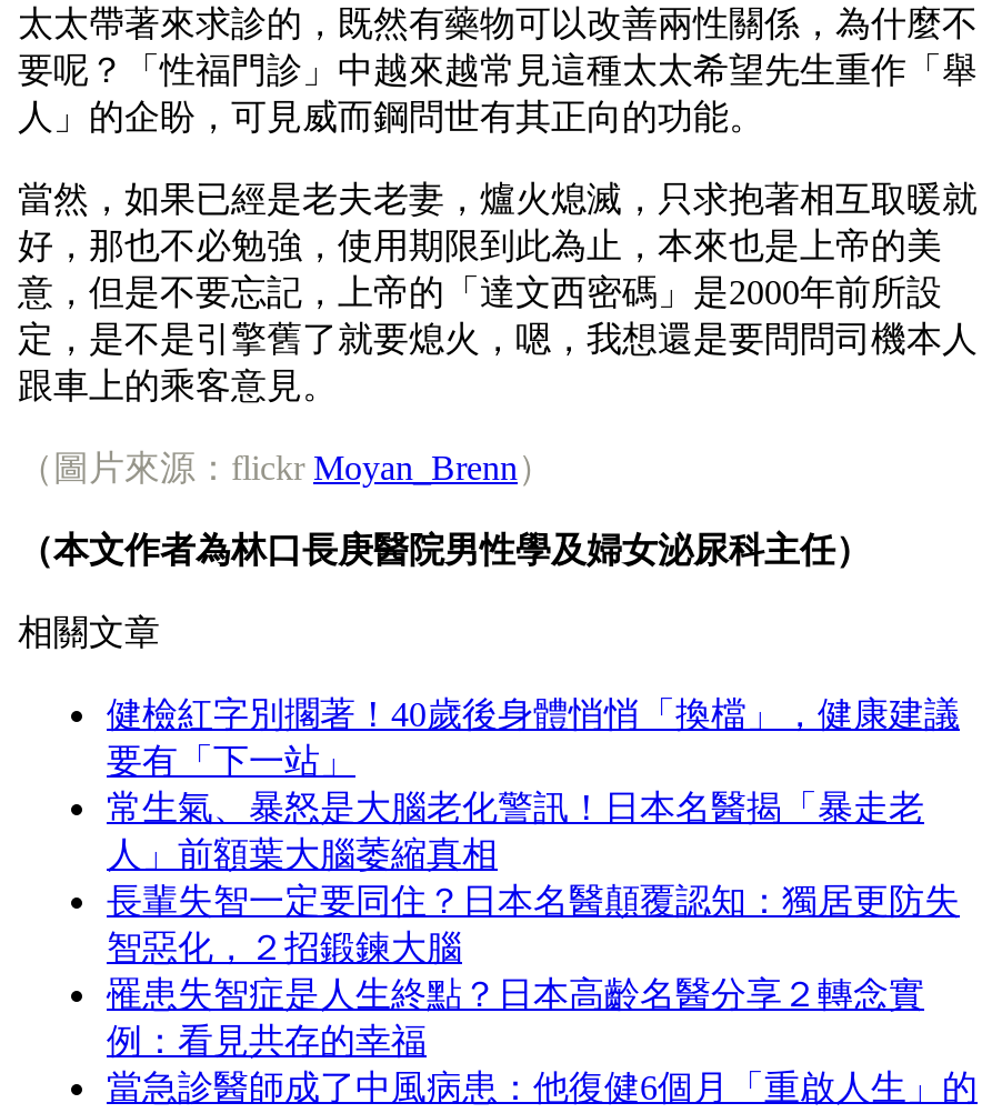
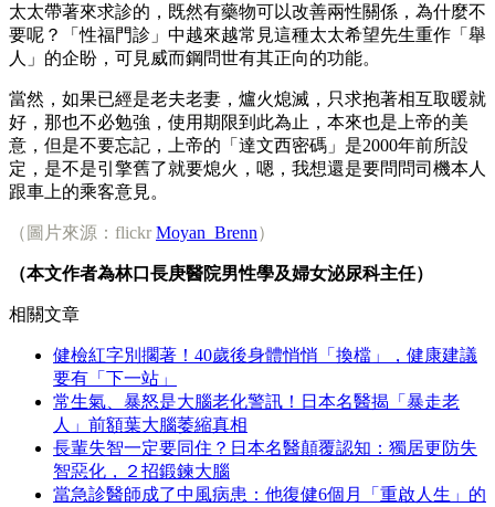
- 罹患失智症是人生終點？日本高齡名醫分享２轉念實
- 例：看見共存的幸福
